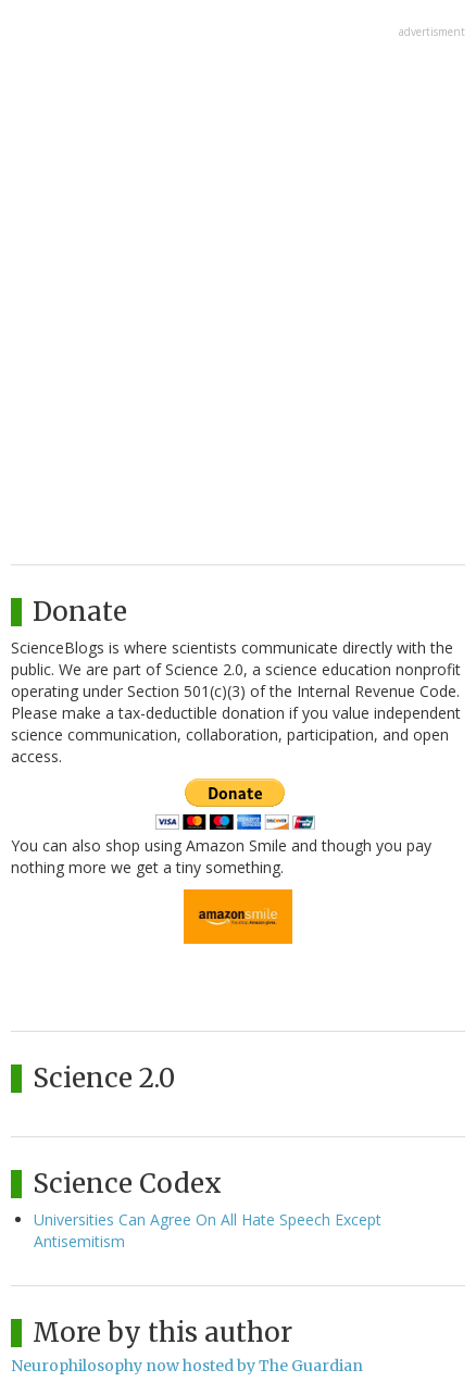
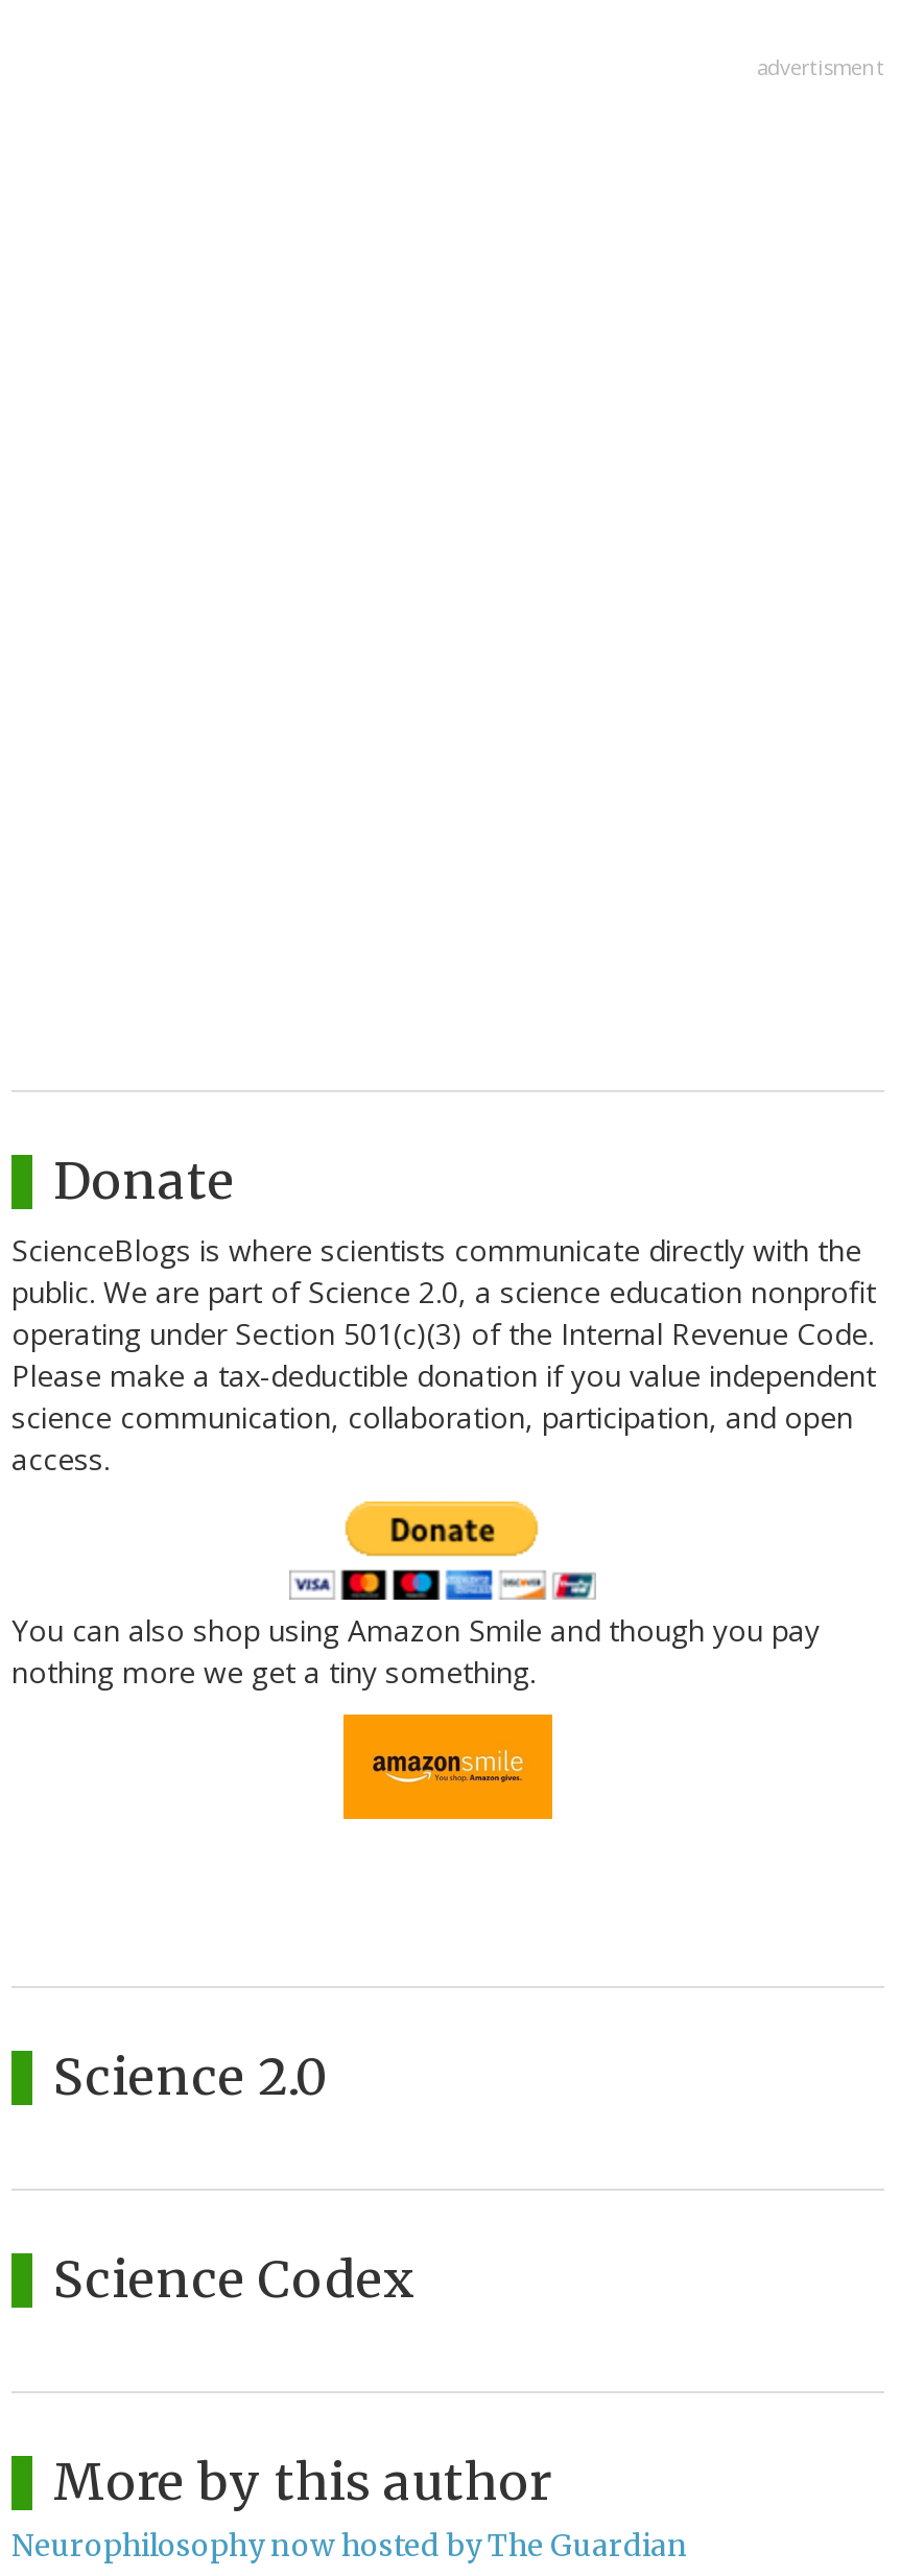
- Universities Can Agree On All Hate Speech Except
- Antisemitism
